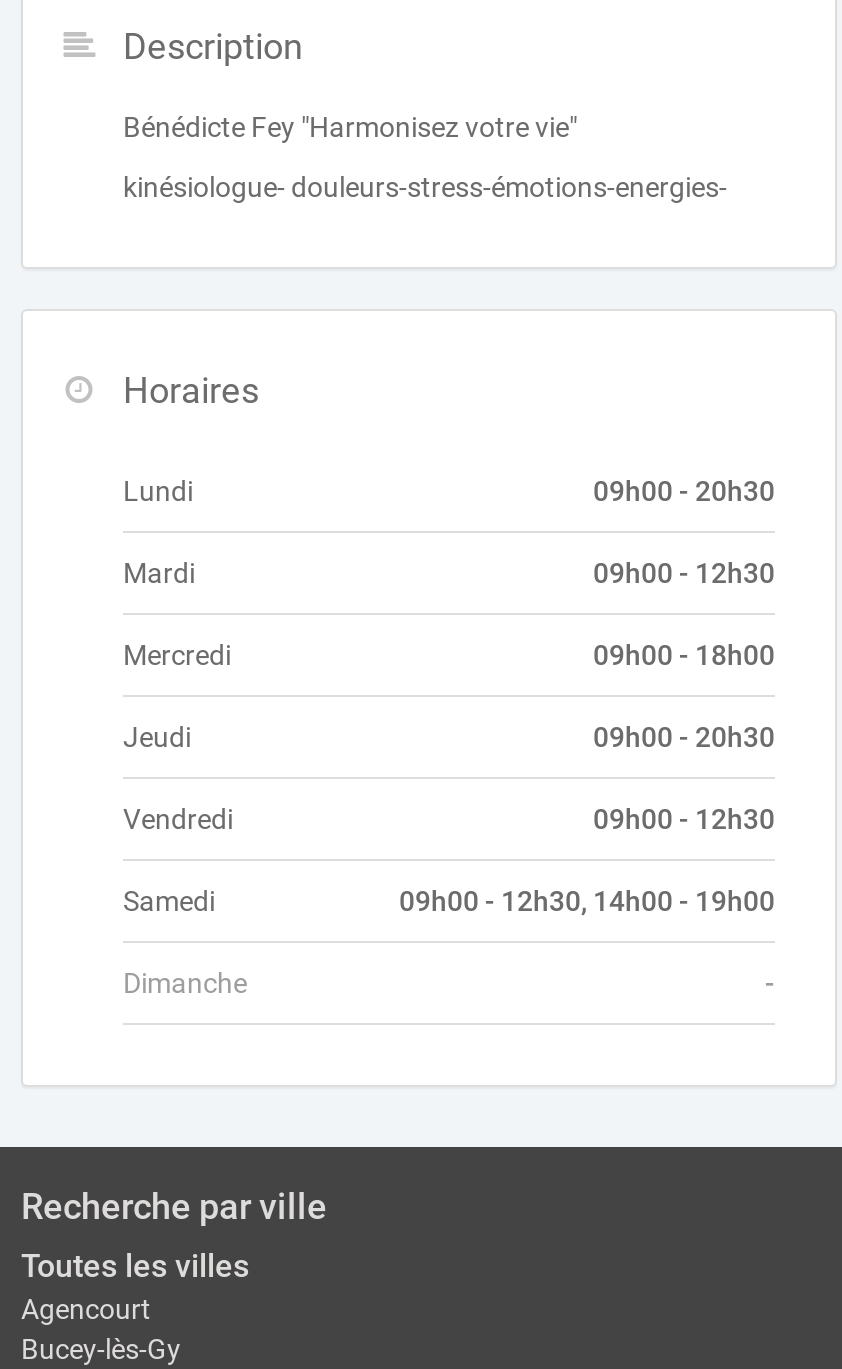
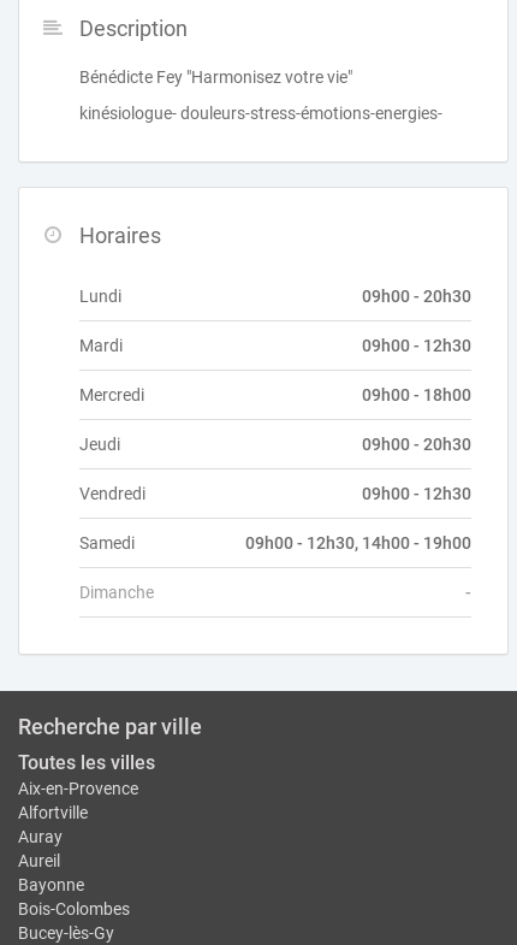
- Agencourt
+ Aix-en-Provence
+ Alfortville
+ Auray
+ Aureil
+ Bayonne
+ Bois-Colombes
